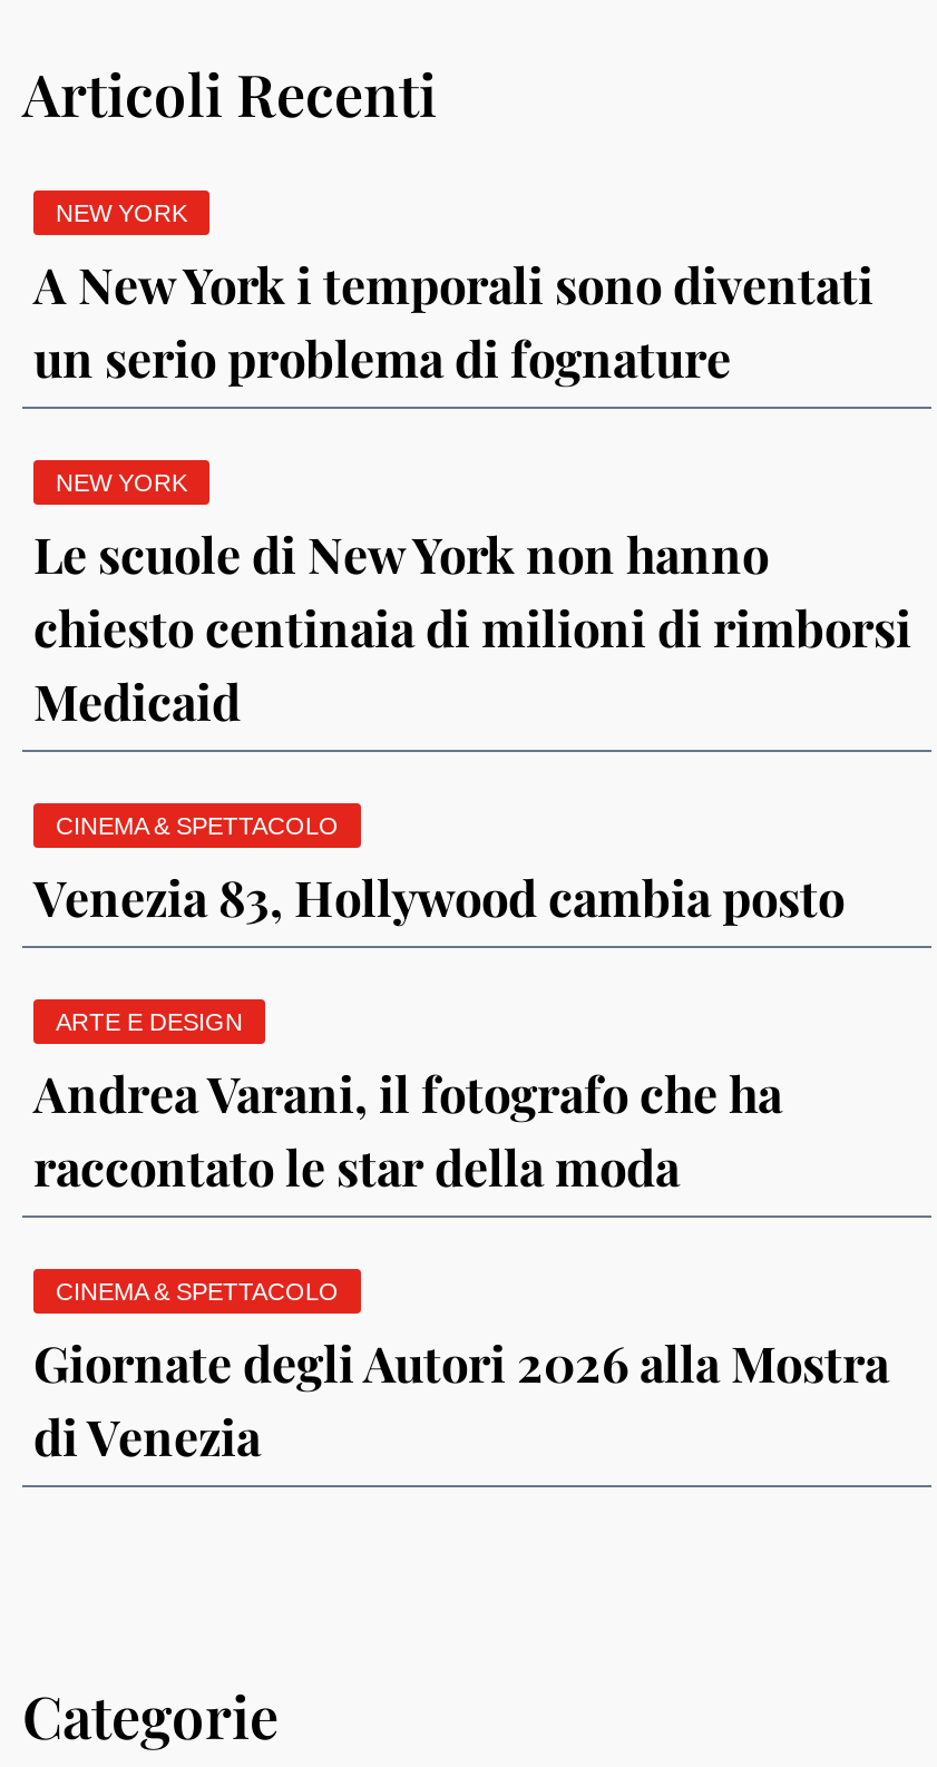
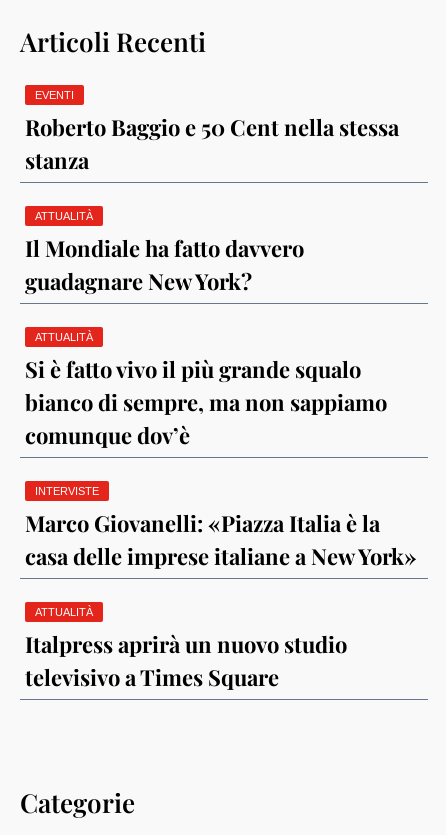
- NEW YORK
- A New York i temporali sono diventati
- un serio problema di fognature
+ EVENTI
+ Roberto Baggio e 50 Cent nella stessa
+ stanza

- NEW YORK
- Le scuole di New York non hanno
- chiesto centinaia di milioni di rimborsi
- Medicaid
+ ATTUALITÀ
+ Il Mondiale ha fatto davvero
+ guadagnare New York?

- CINEMA & SPETTACOLO
- Venezia 83, Hollywood cambia posto
+ ATTUALITÀ
+ Si è fatto vivo il più grande squalo
+ bianco di sempre, ma non sappiamo
+ comunque dov’è

- ARTE E DESIGN
- Andrea Varani, il fotografo che ha
- raccontato le star della moda
+ INTERVISTE
+ Marco Giovanelli: «Piazza Italia è la
+ casa delle imprese italiane a New York»

- CINEMA & SPETTACOLO
- Giornate degli Autori 2026 alla Mostra
- di Venezia
+ ATTUALITÀ
+ Italpress aprirà un nuovo studio
+ televisivo a Times Square
